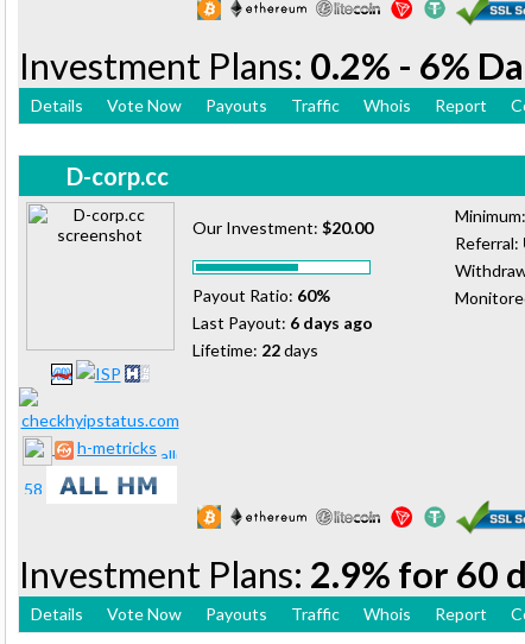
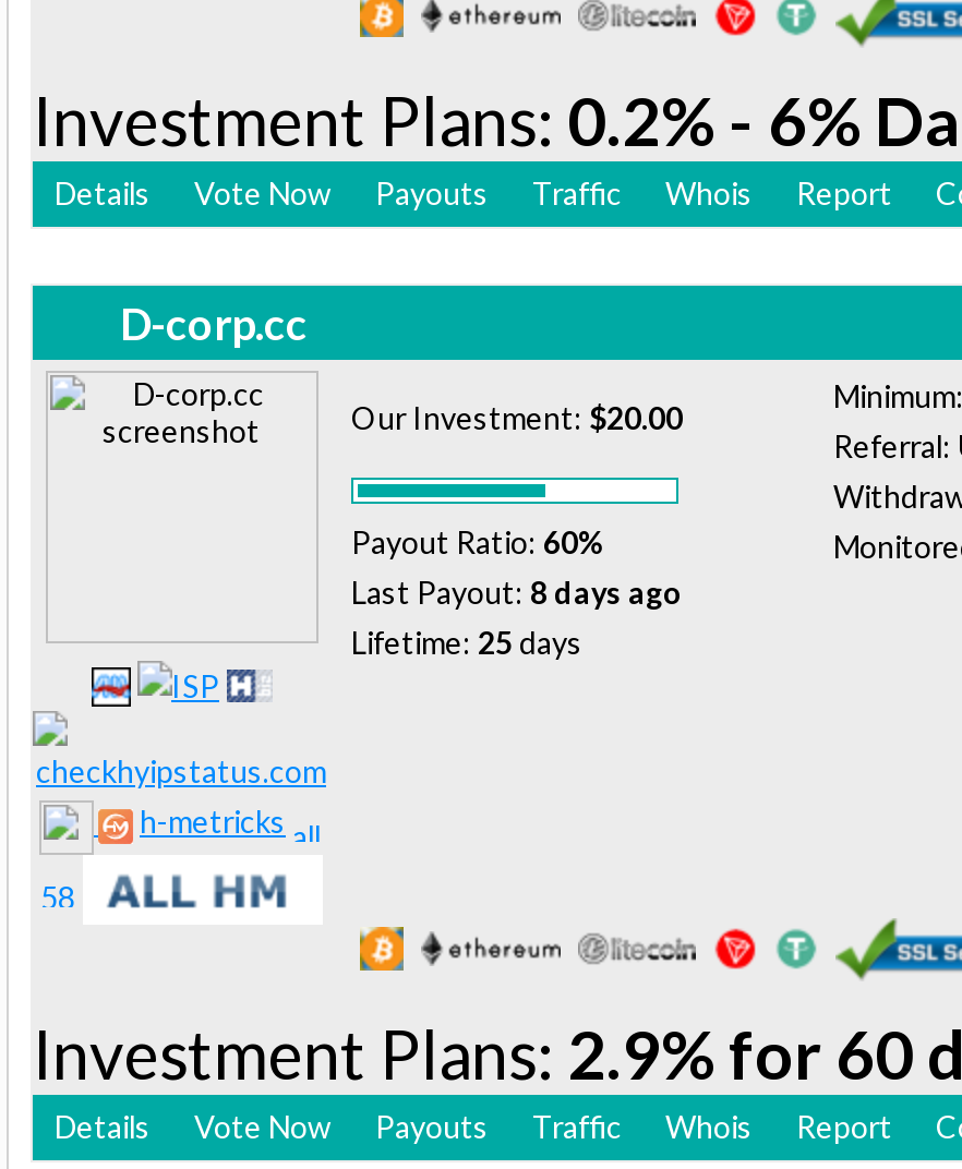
- Last Payout: 6 days ago
+ Last Payout: 8 days ago

- Lifetime: 22 days
+ Lifetime: 25 days
